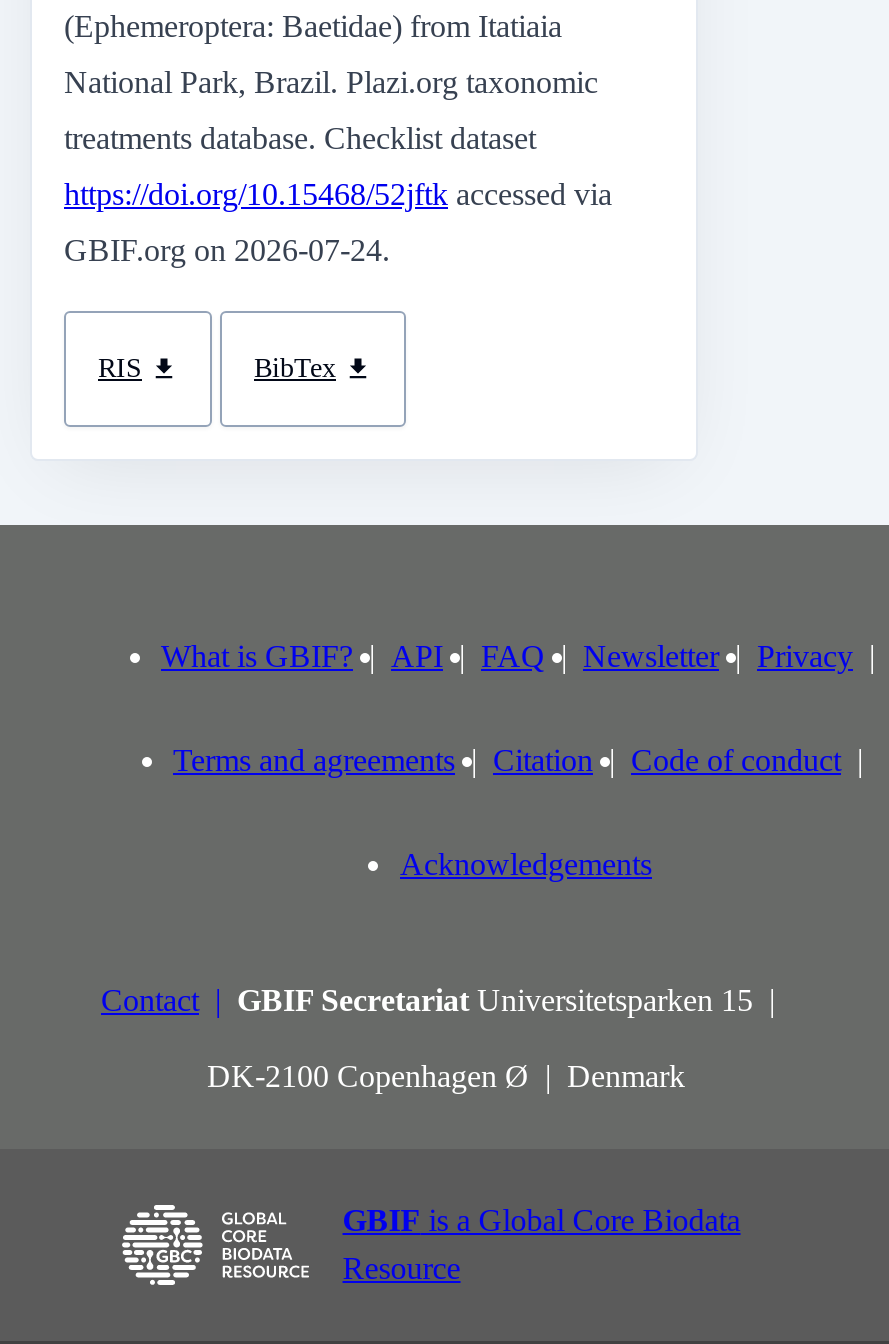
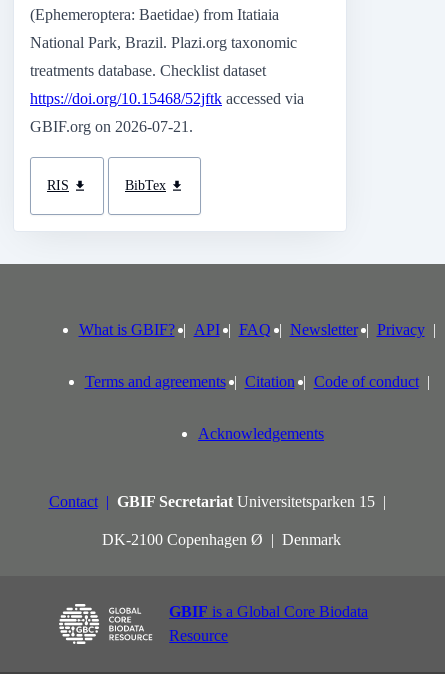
- GBIF.org on 2026-07-24.
+ GBIF.org on 2026-07-21.
